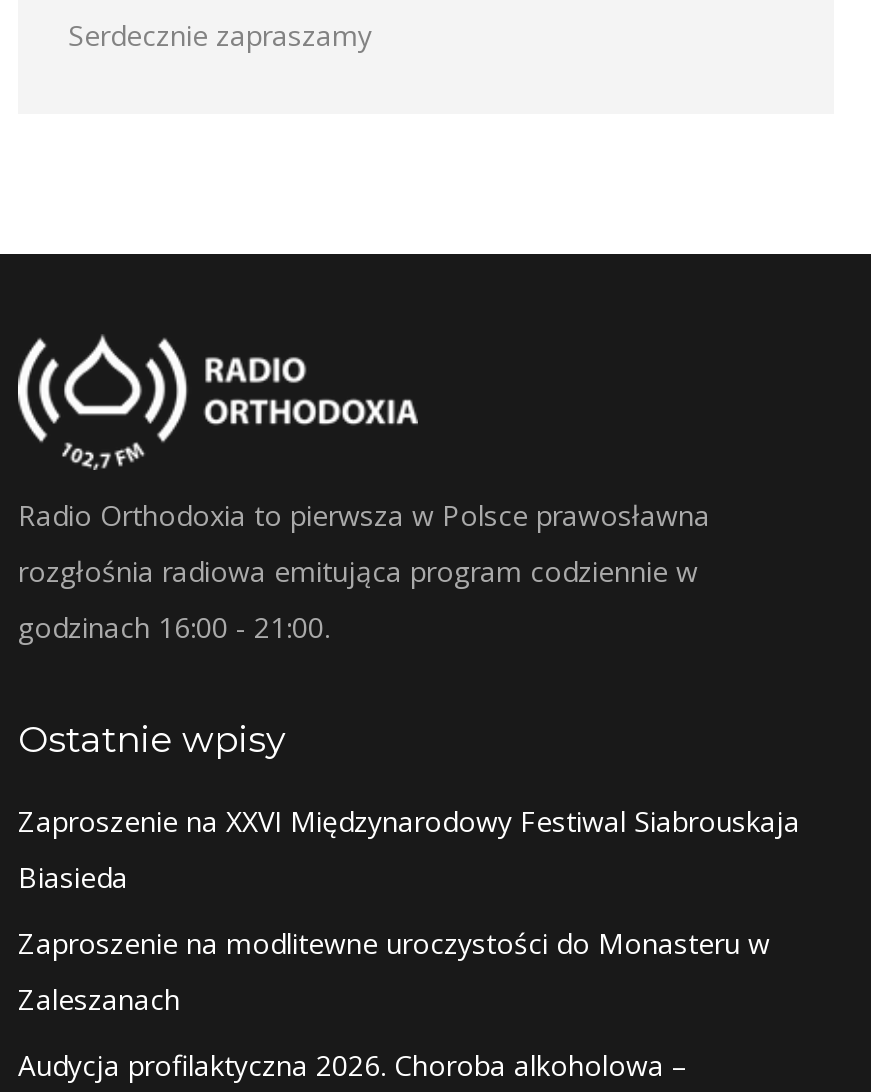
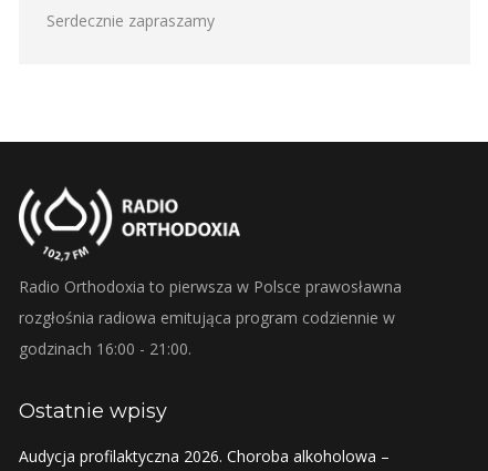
- Zaproszenie na XXVI Międzynarodowy Festiwal Siabrouskaja
- Biasieda
- Zaproszenie na modlitewne uroczystości do Monasteru w
- Zaleszanach
